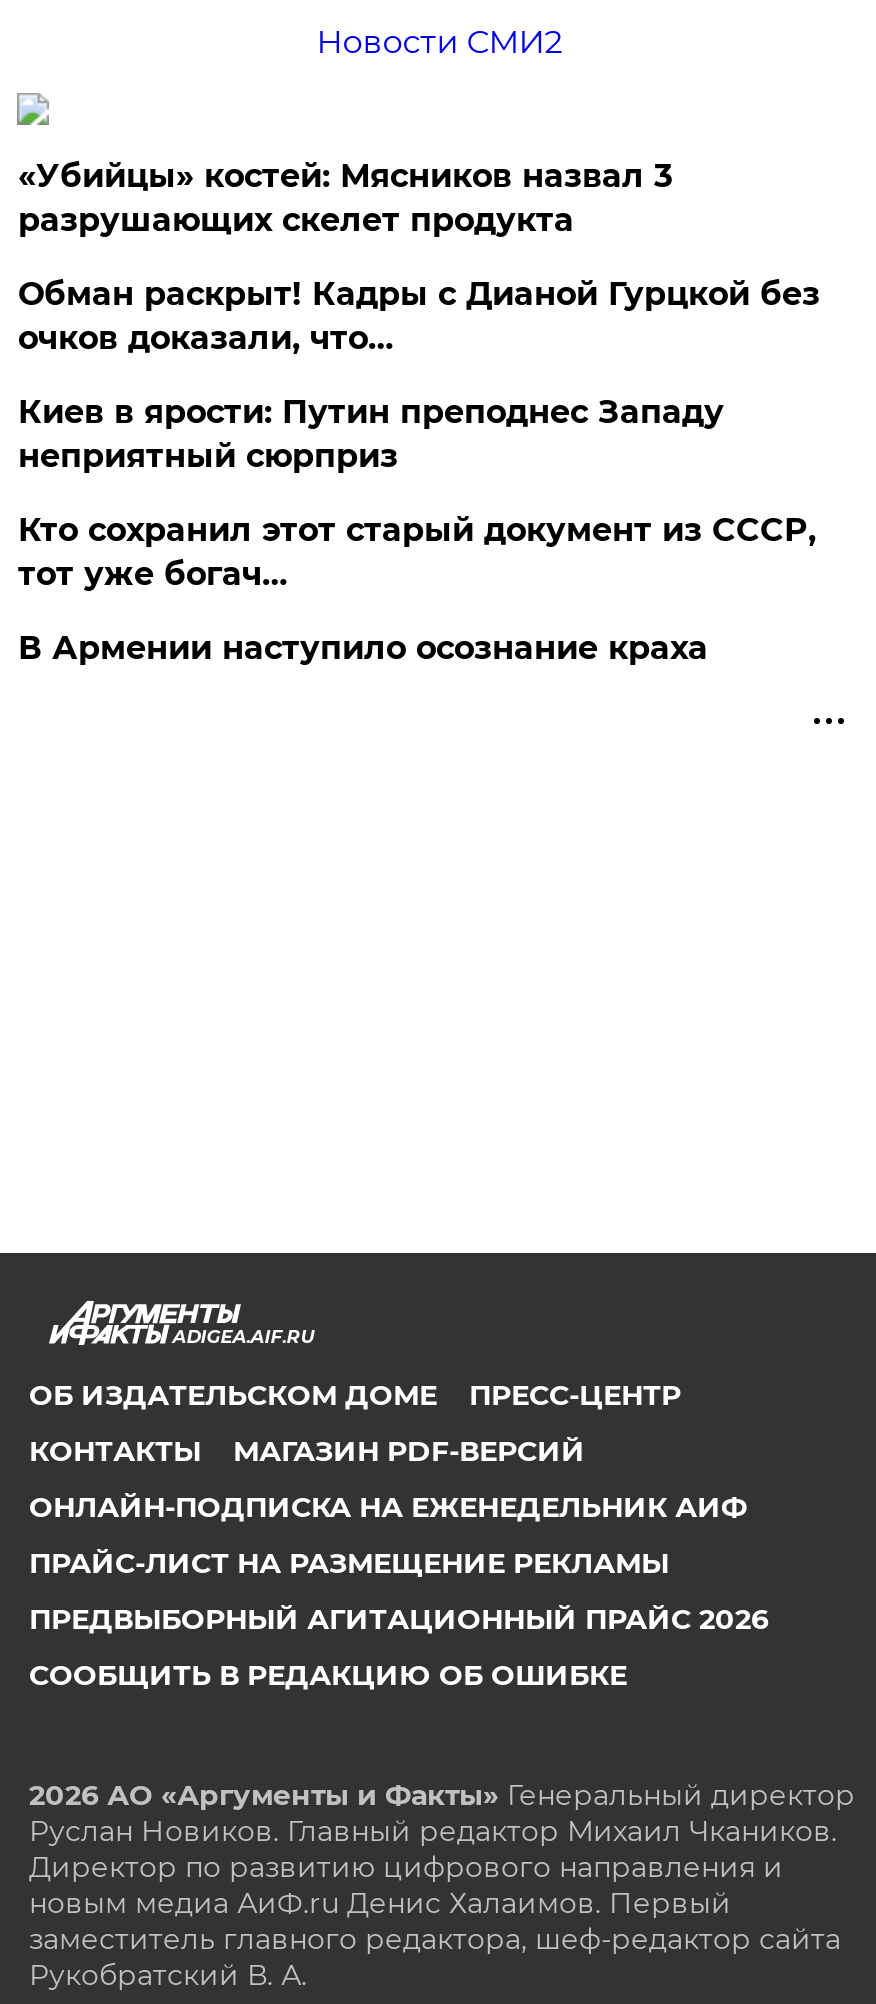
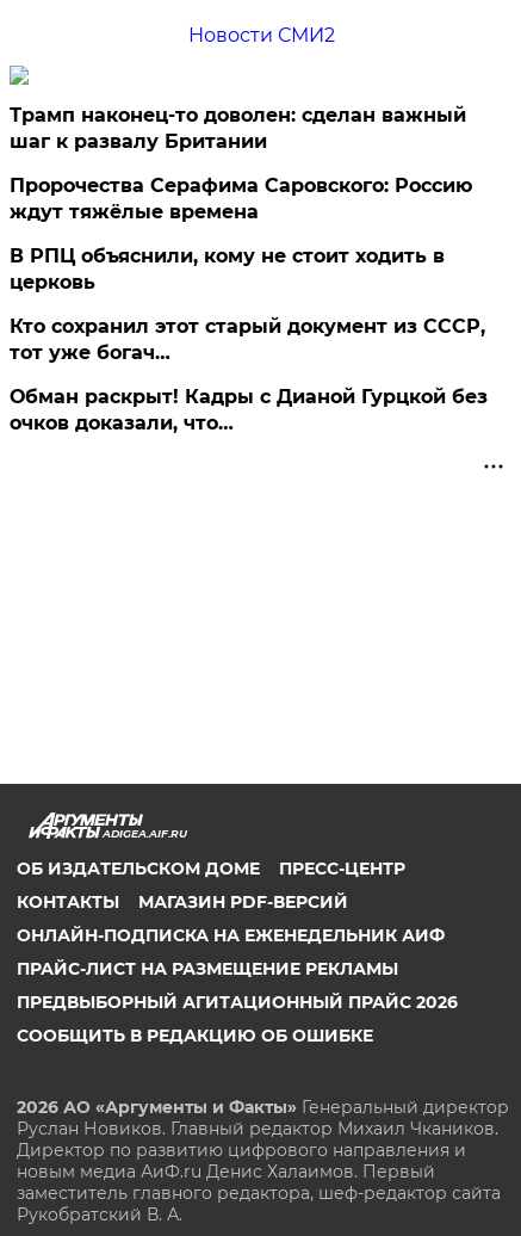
+ Пророчества Серафима Саровского: Россию
+ ждут тяжёлые времена

- «Убийцы» костей: Мясников назвал 3
- разрушающих скелет продукта
+ Трамп наконец-то доволен: сделан важный
+ шаг к развалу Британии

moved down: Обман раскрыт! Кадры с Дианой Гурцкой без | очков доказали, что…

- Киев в ярости: Путин преподнес Западу
- неприятный сюрприз
+ В РПЦ объяснили, кому не стоит ходить в
+ церковь

- В Армении наступило осознание краха
